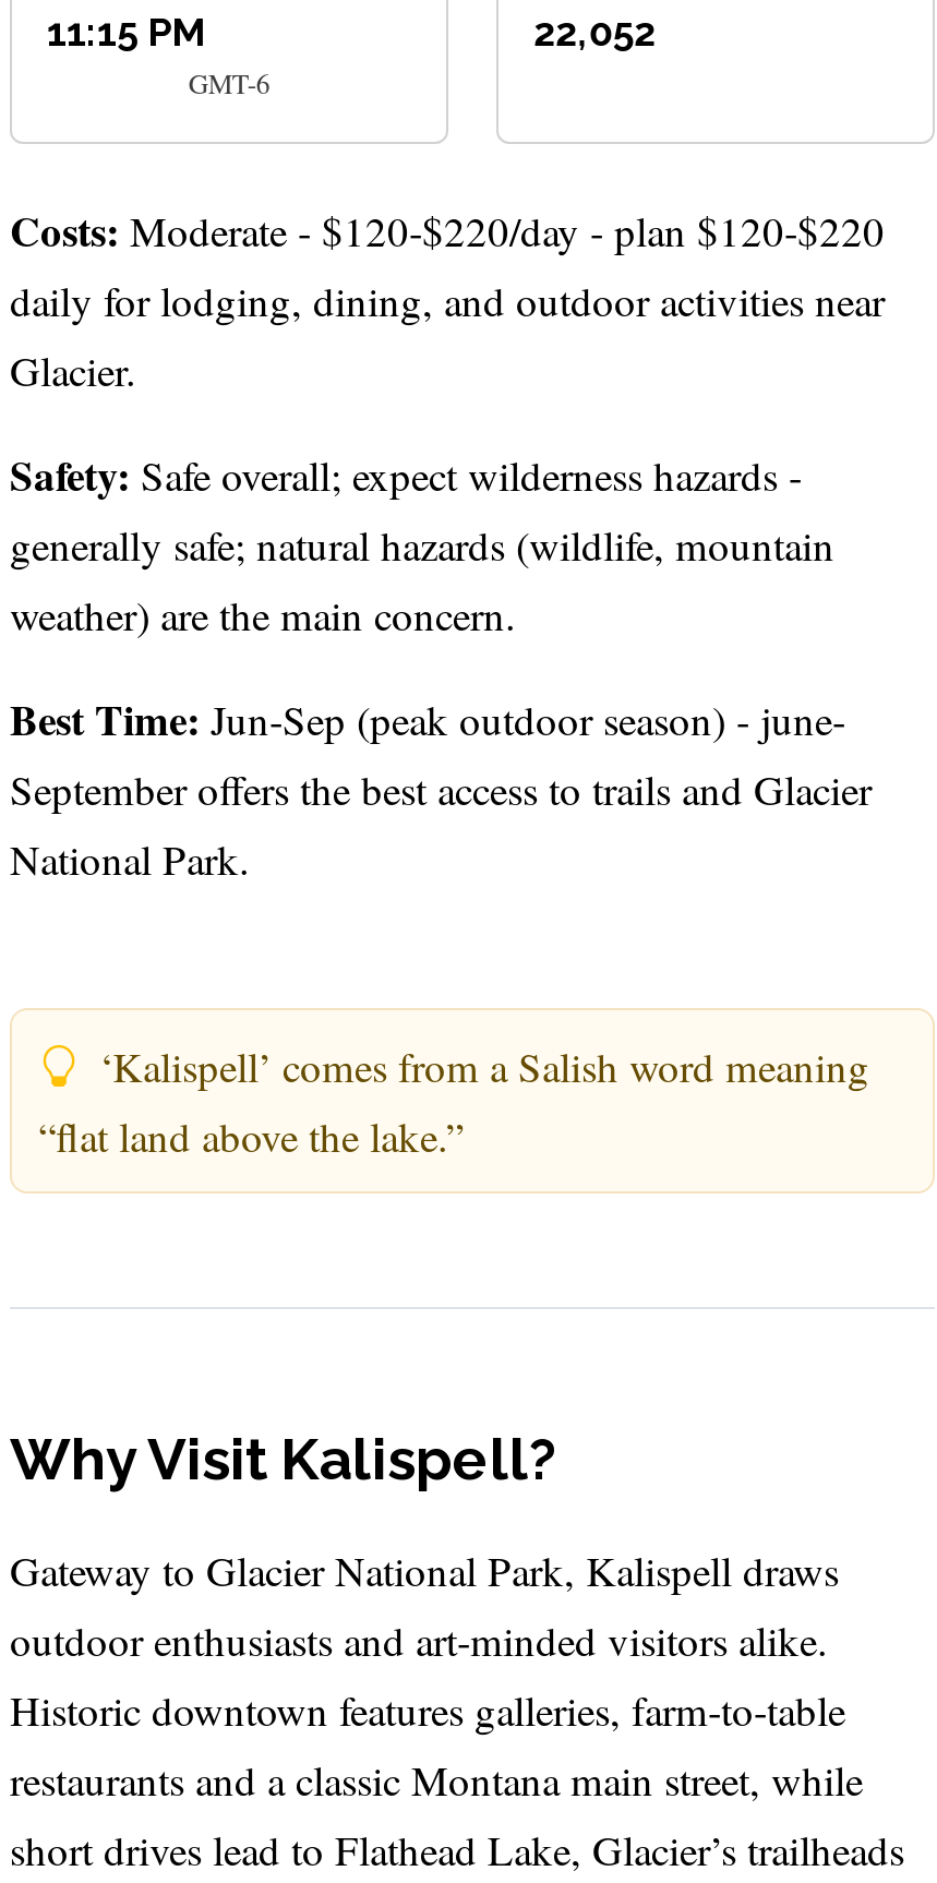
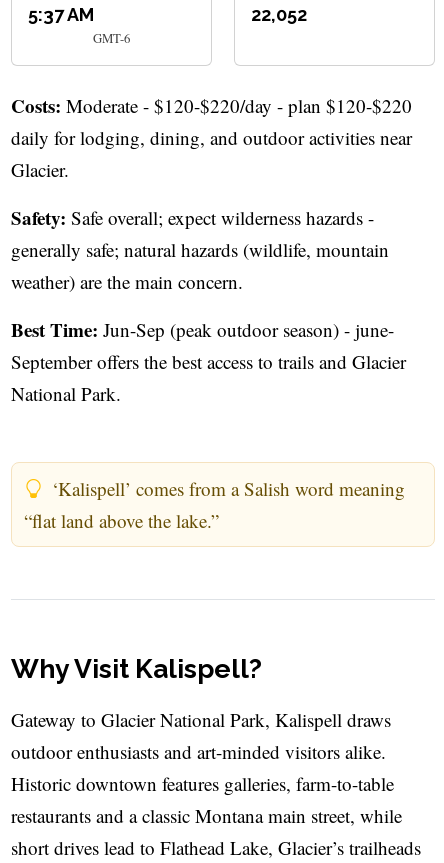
- 11:15 PM
+ 5:37 AM
